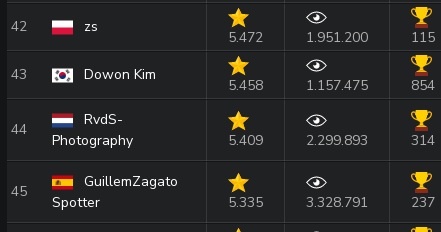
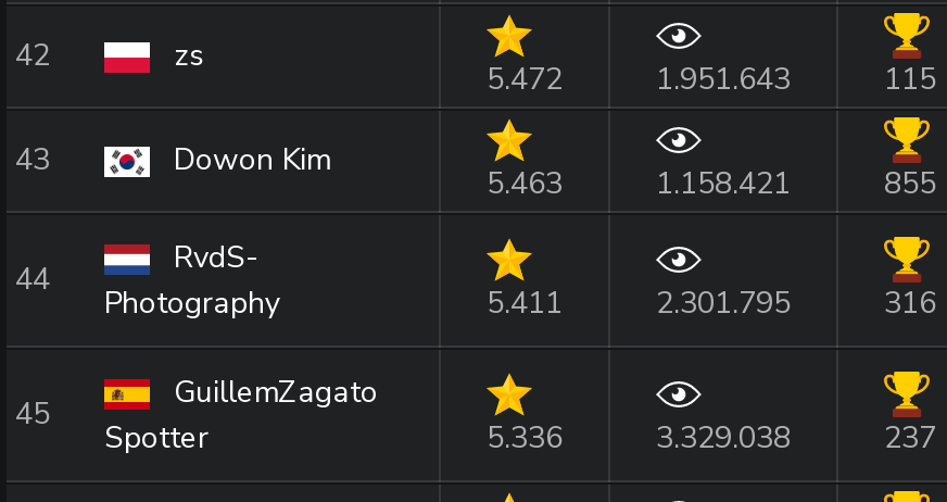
- 1.951.200
+ 1.951.643

- 5.458
+ 5.463

- 1.157.475
+ 1.158.421

- 854
+ 855

- 5.409
+ 5.411

- 2.299.893
+ 2.301.795

- 314
+ 316

- 5.335
+ 5.336

- 3.328.791
+ 3.329.038
